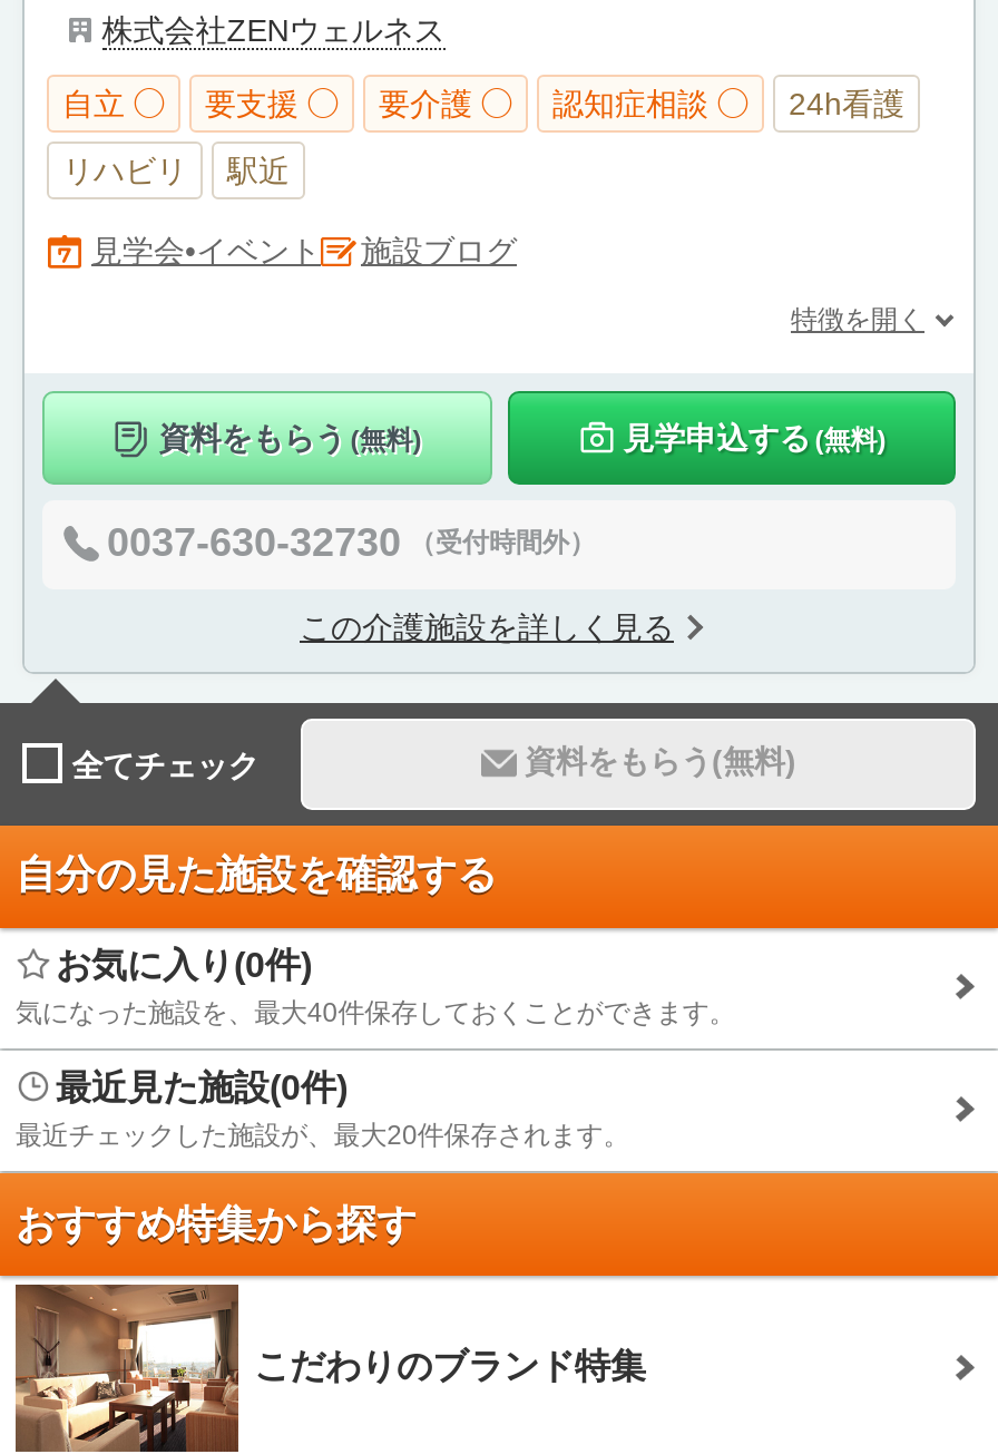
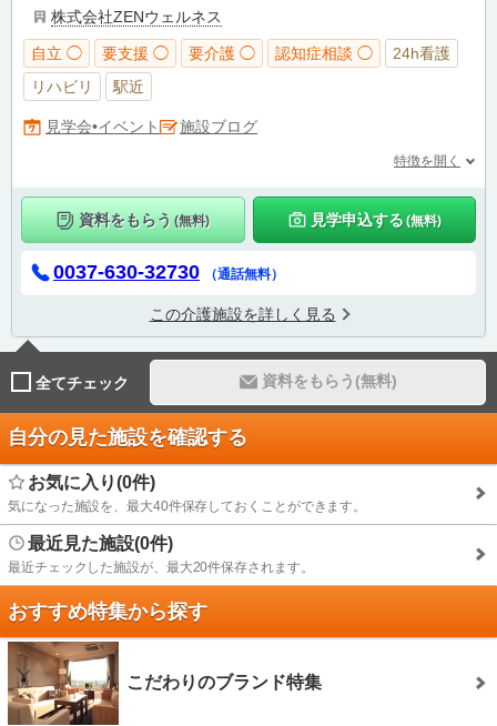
- 0037-630-32730 （受付時間外）
+ 0037-630-32730 （通話無料）
